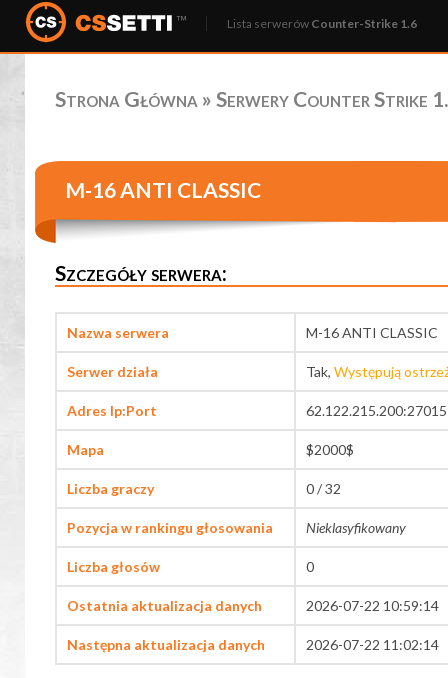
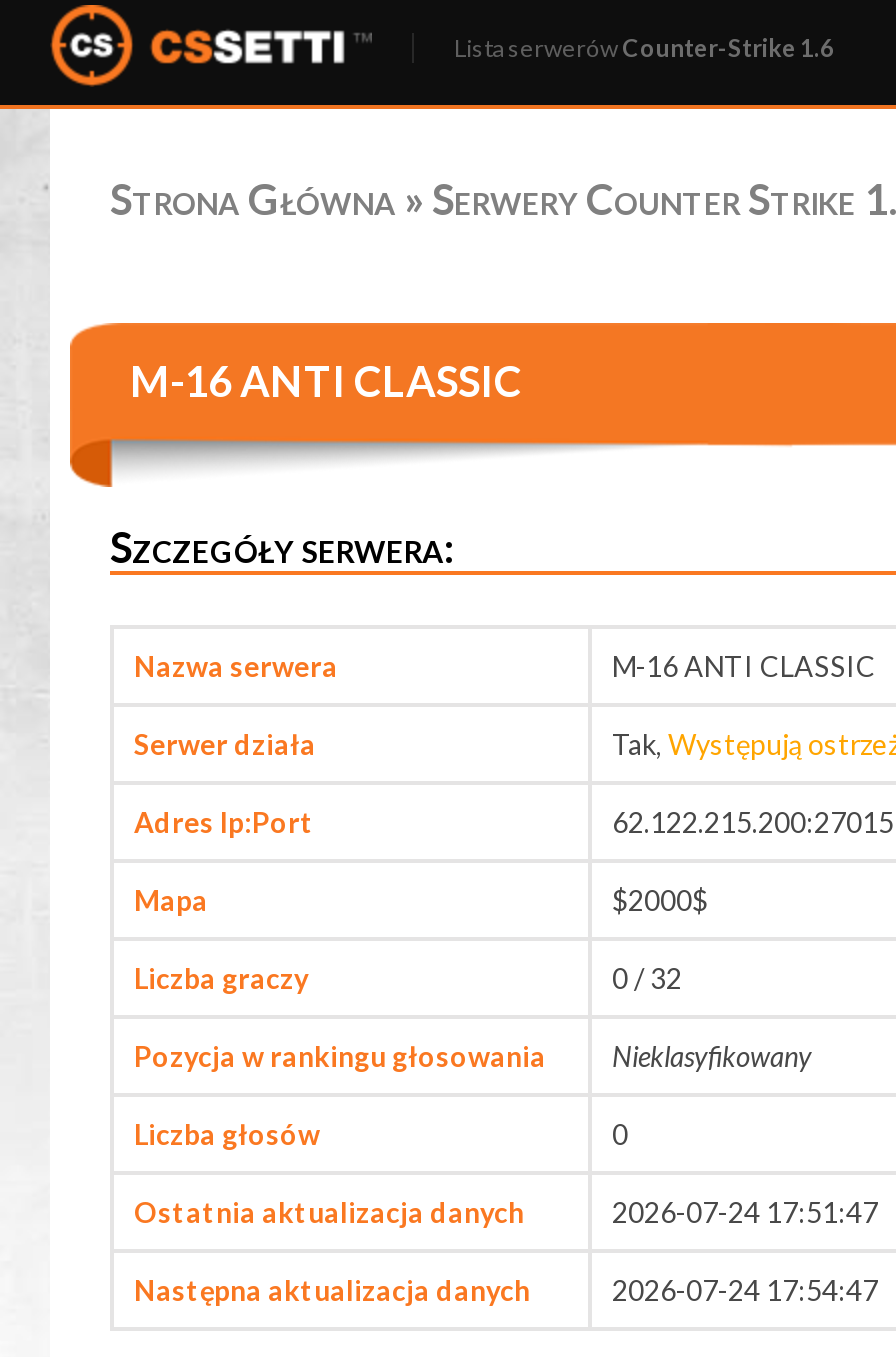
- 2026-07-22 10:59:14
+ 2026-07-24 17:51:47

- 2026-07-22 11:02:14
+ 2026-07-24 17:54:47
